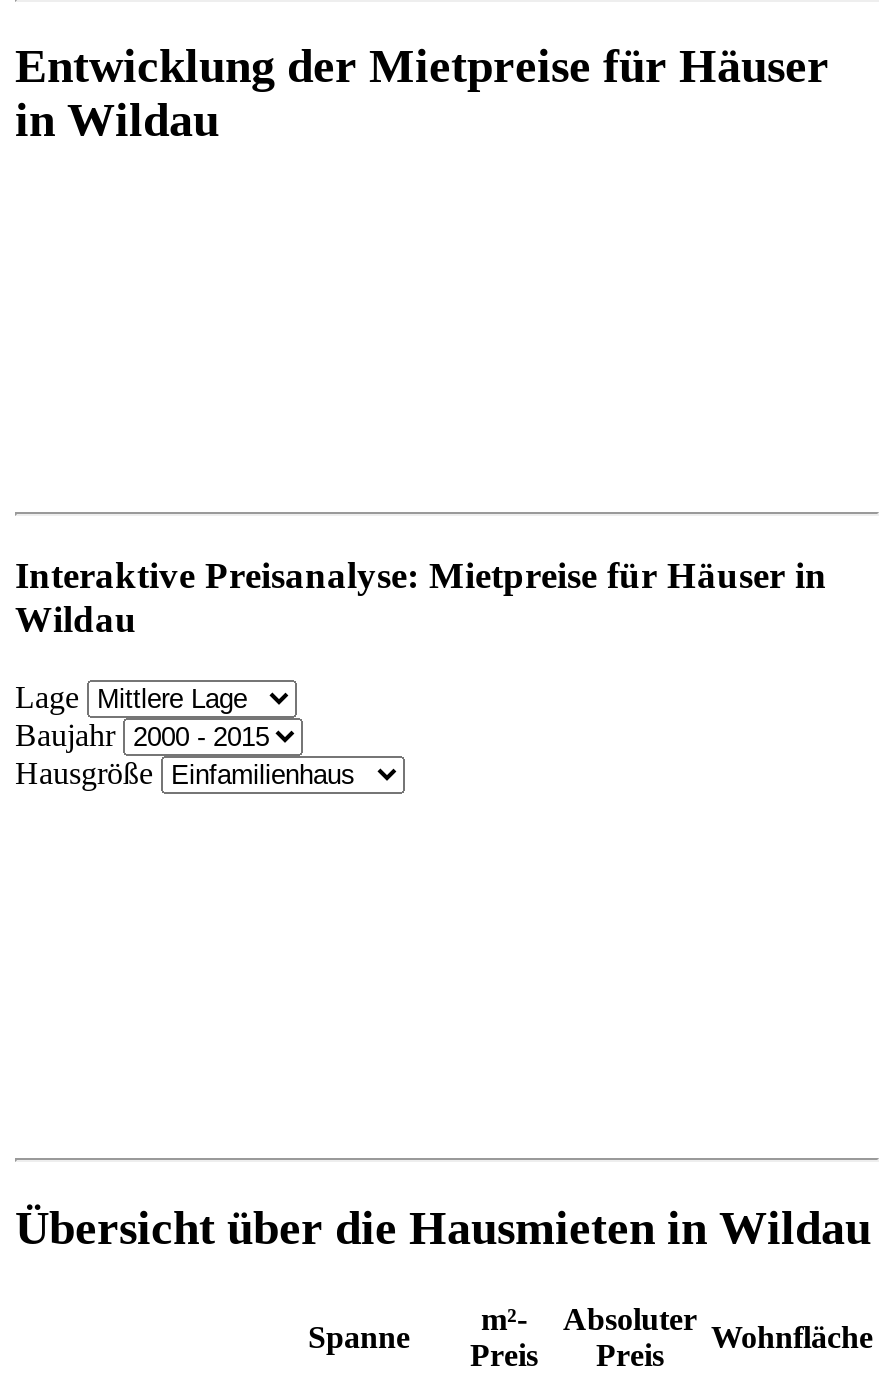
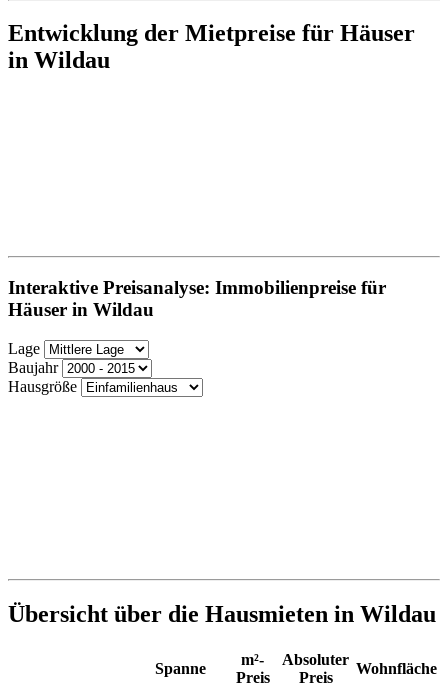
- Interaktive Preisanalyse: Mietpreise für Häuser in
- Wildau
+ Interaktive Preisanalyse: Immobilienpreise für
+ Häuser in Wildau
